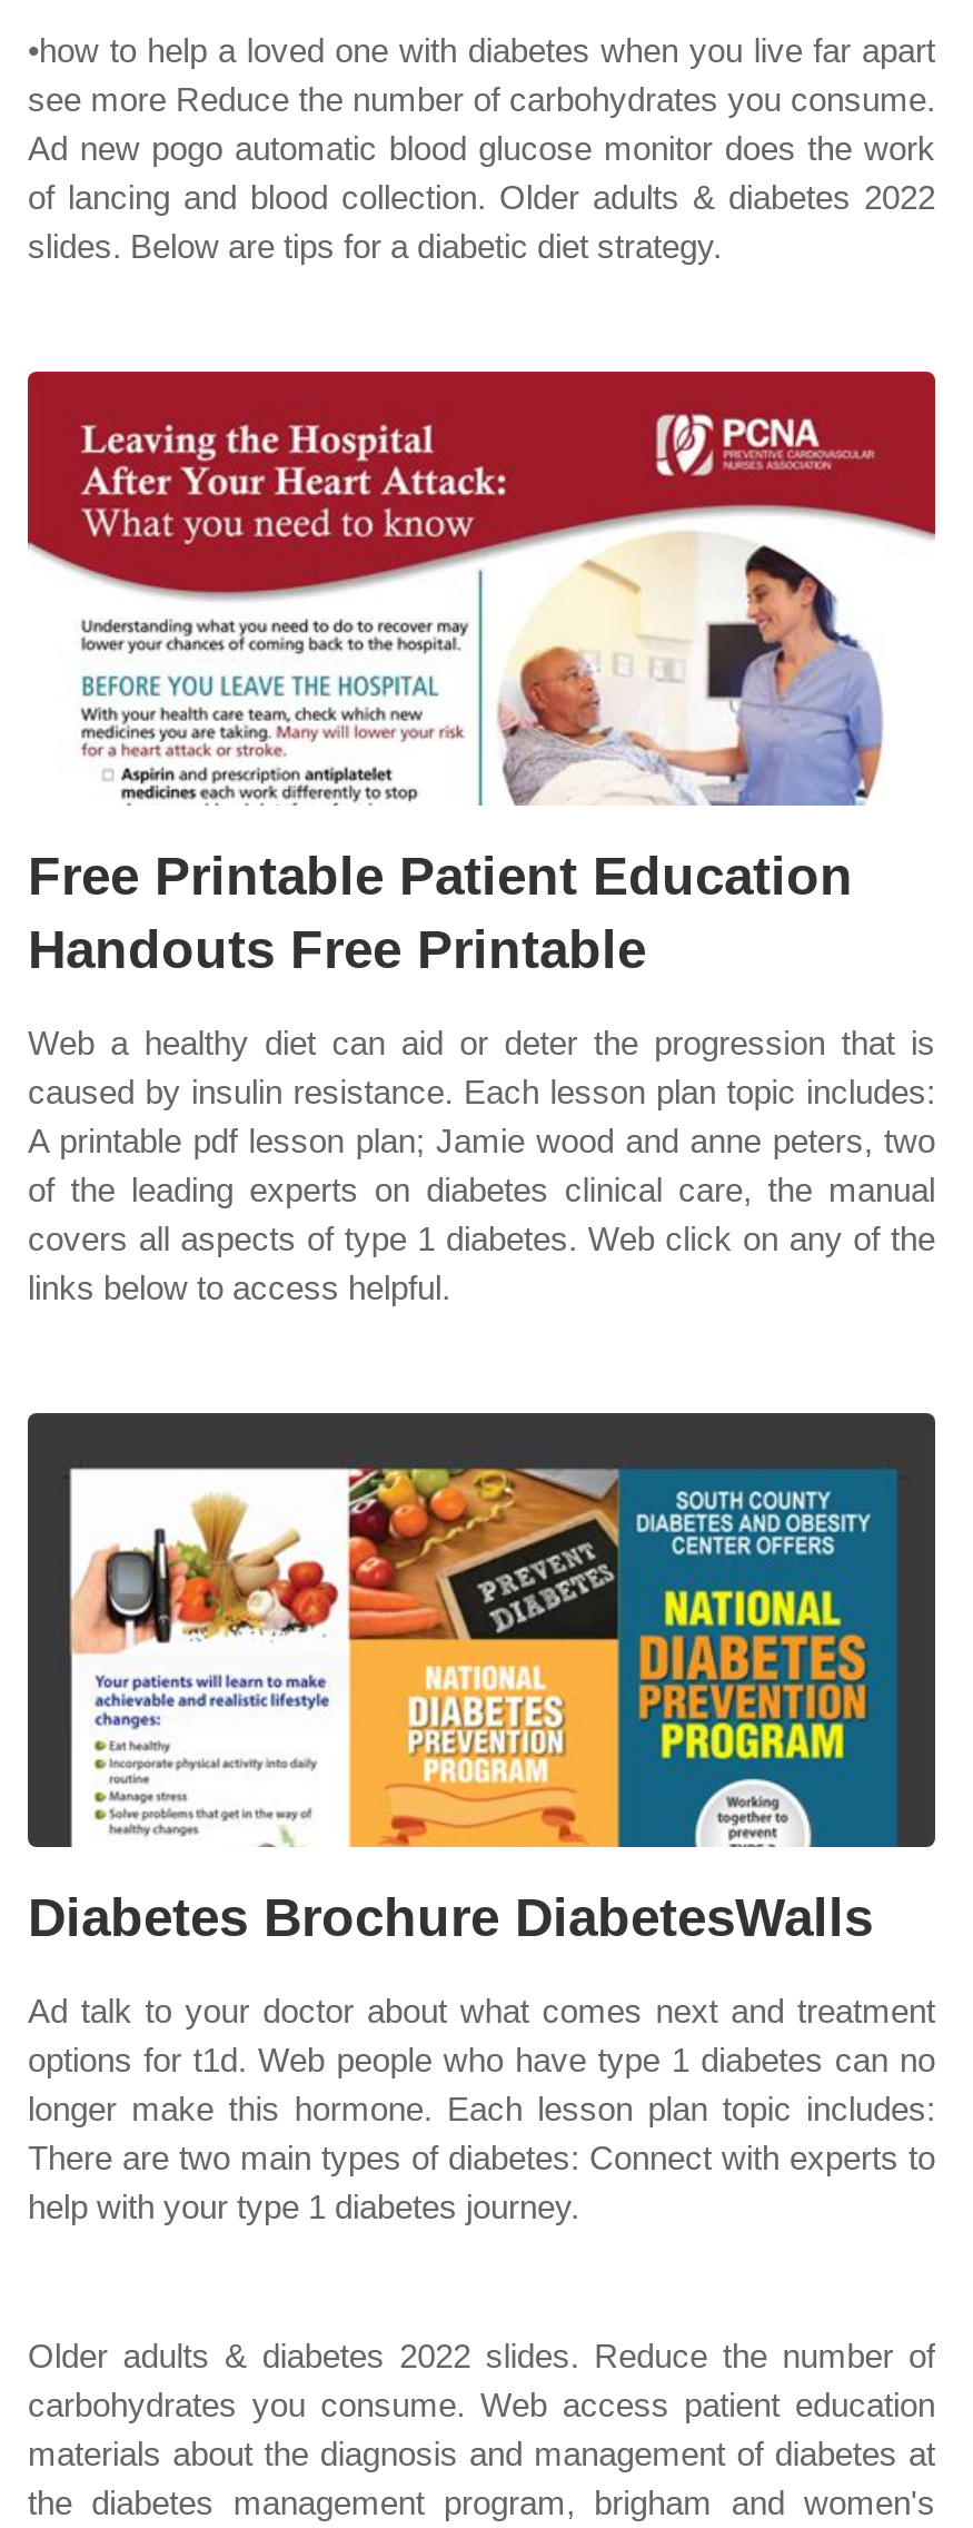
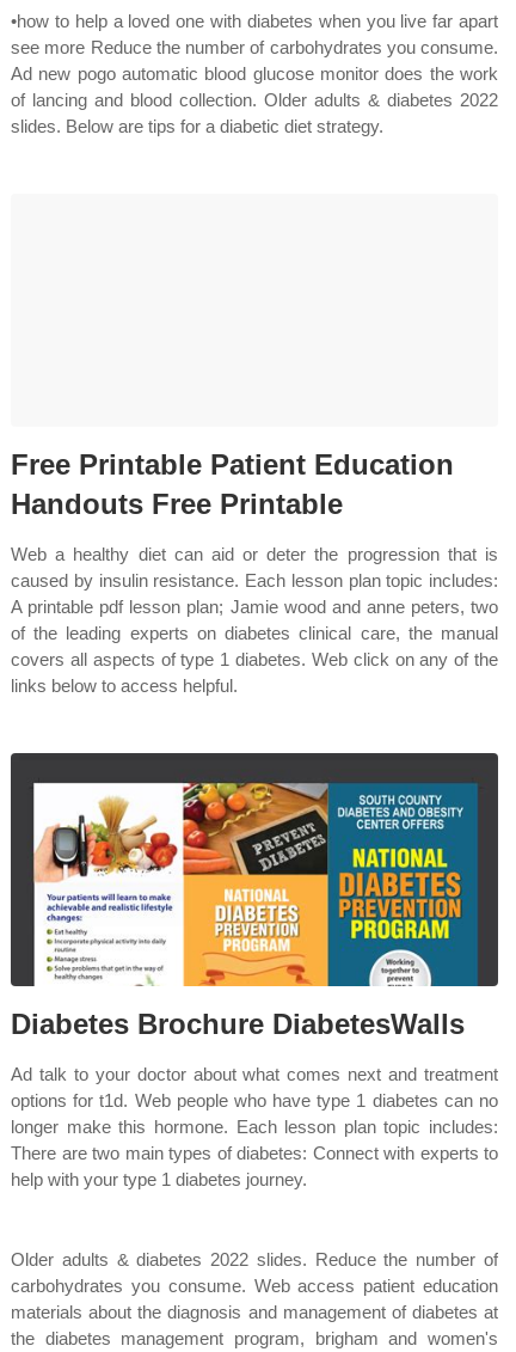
- [image]
